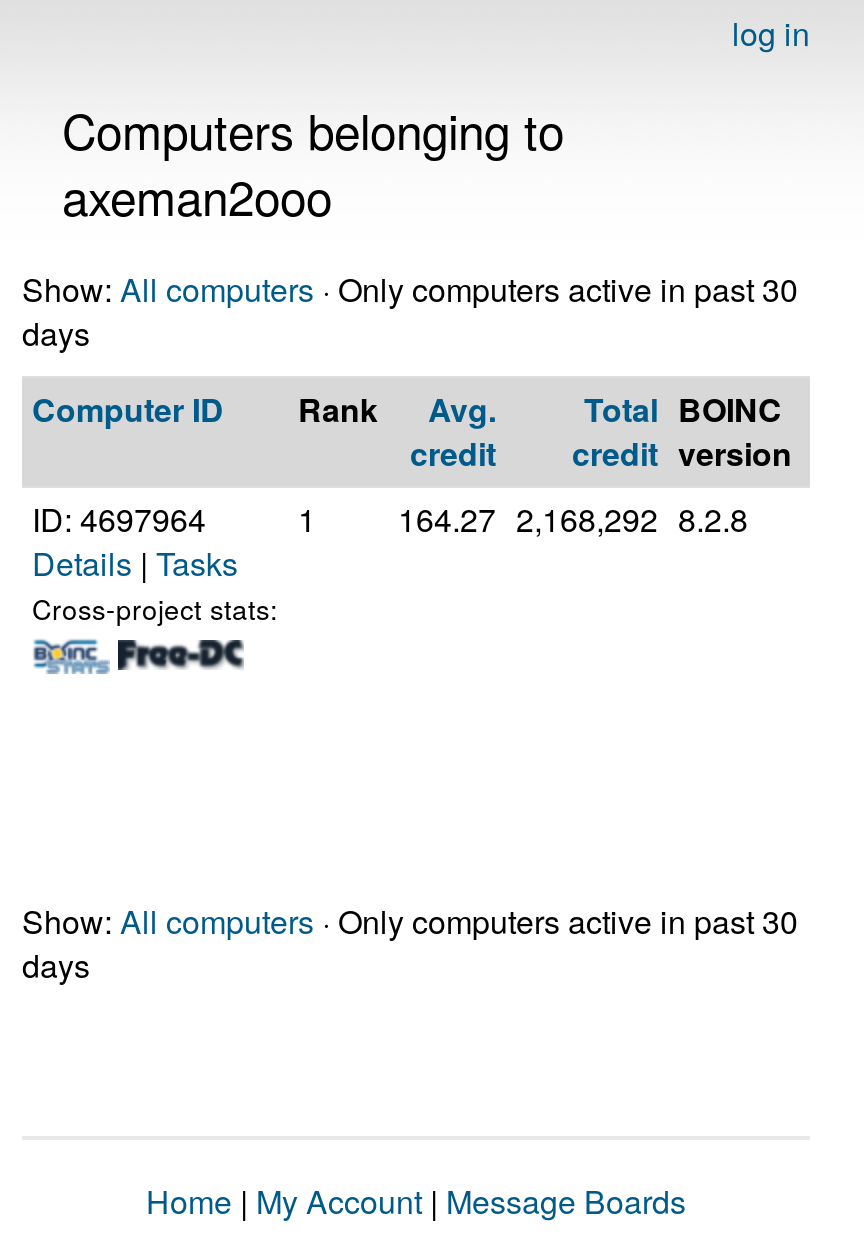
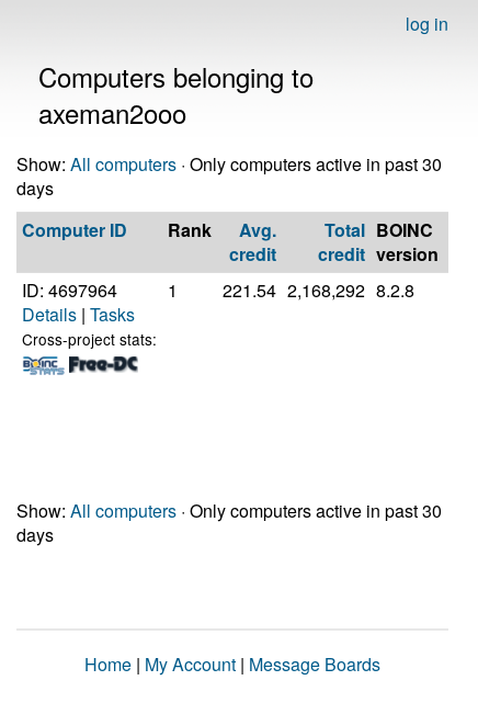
- 164.27 2,168,292 8.2.8
+ 221.54 2,168,292 8.2.8
